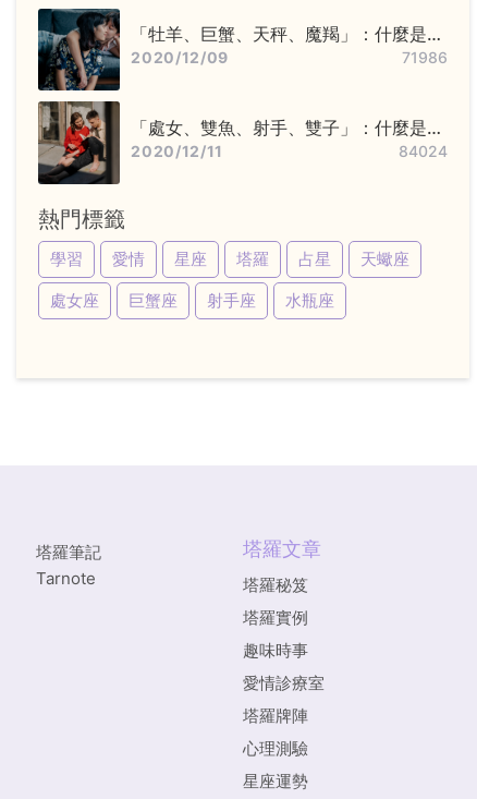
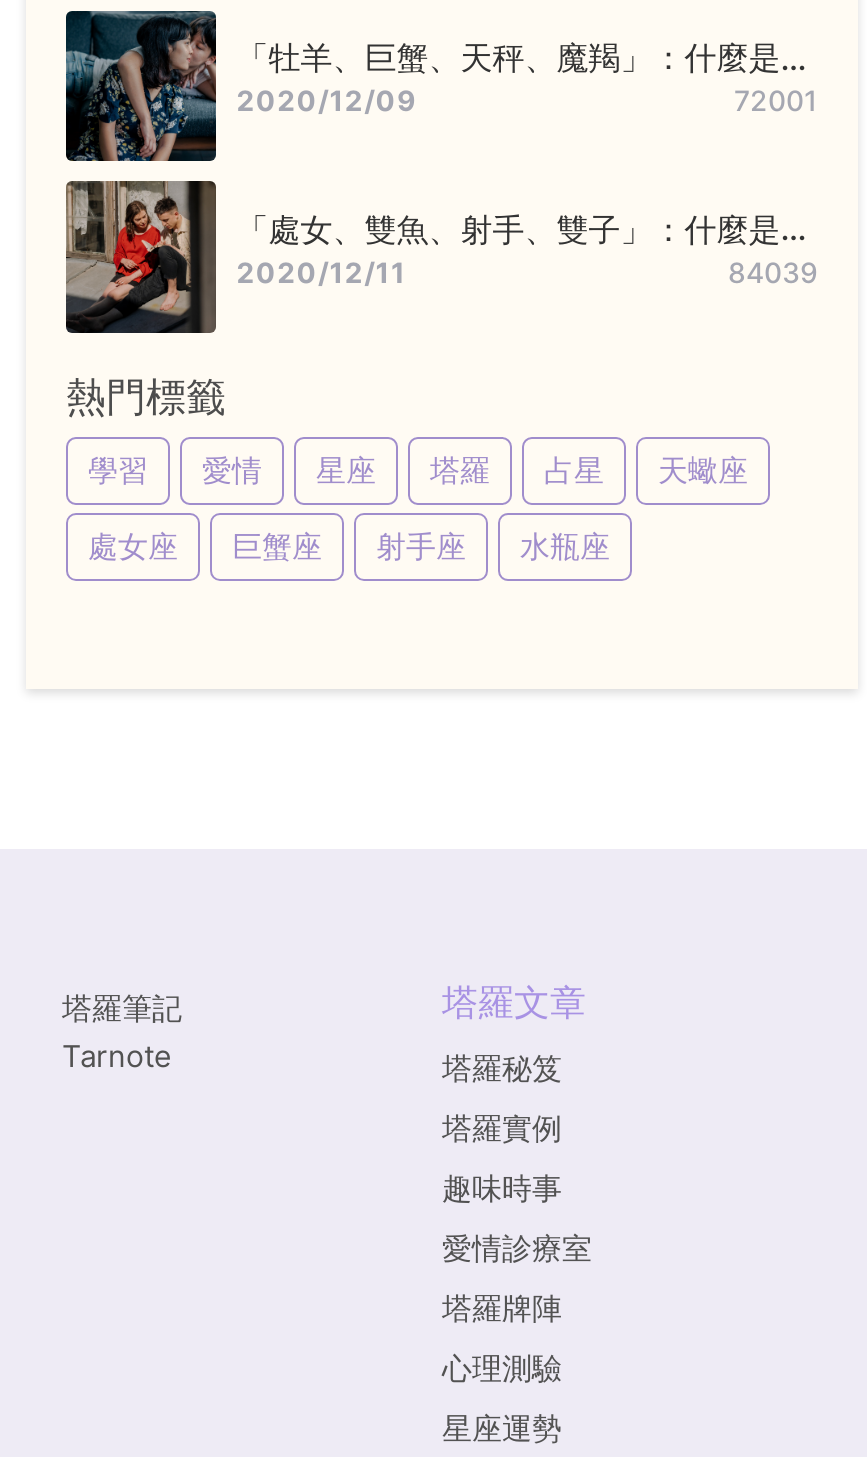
- 71986
+ 72001

- 84024
+ 84039
